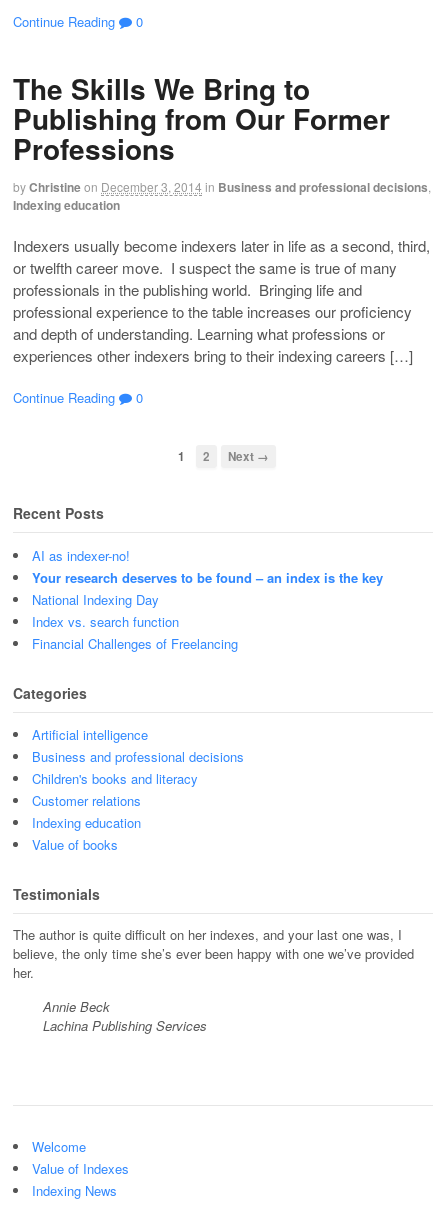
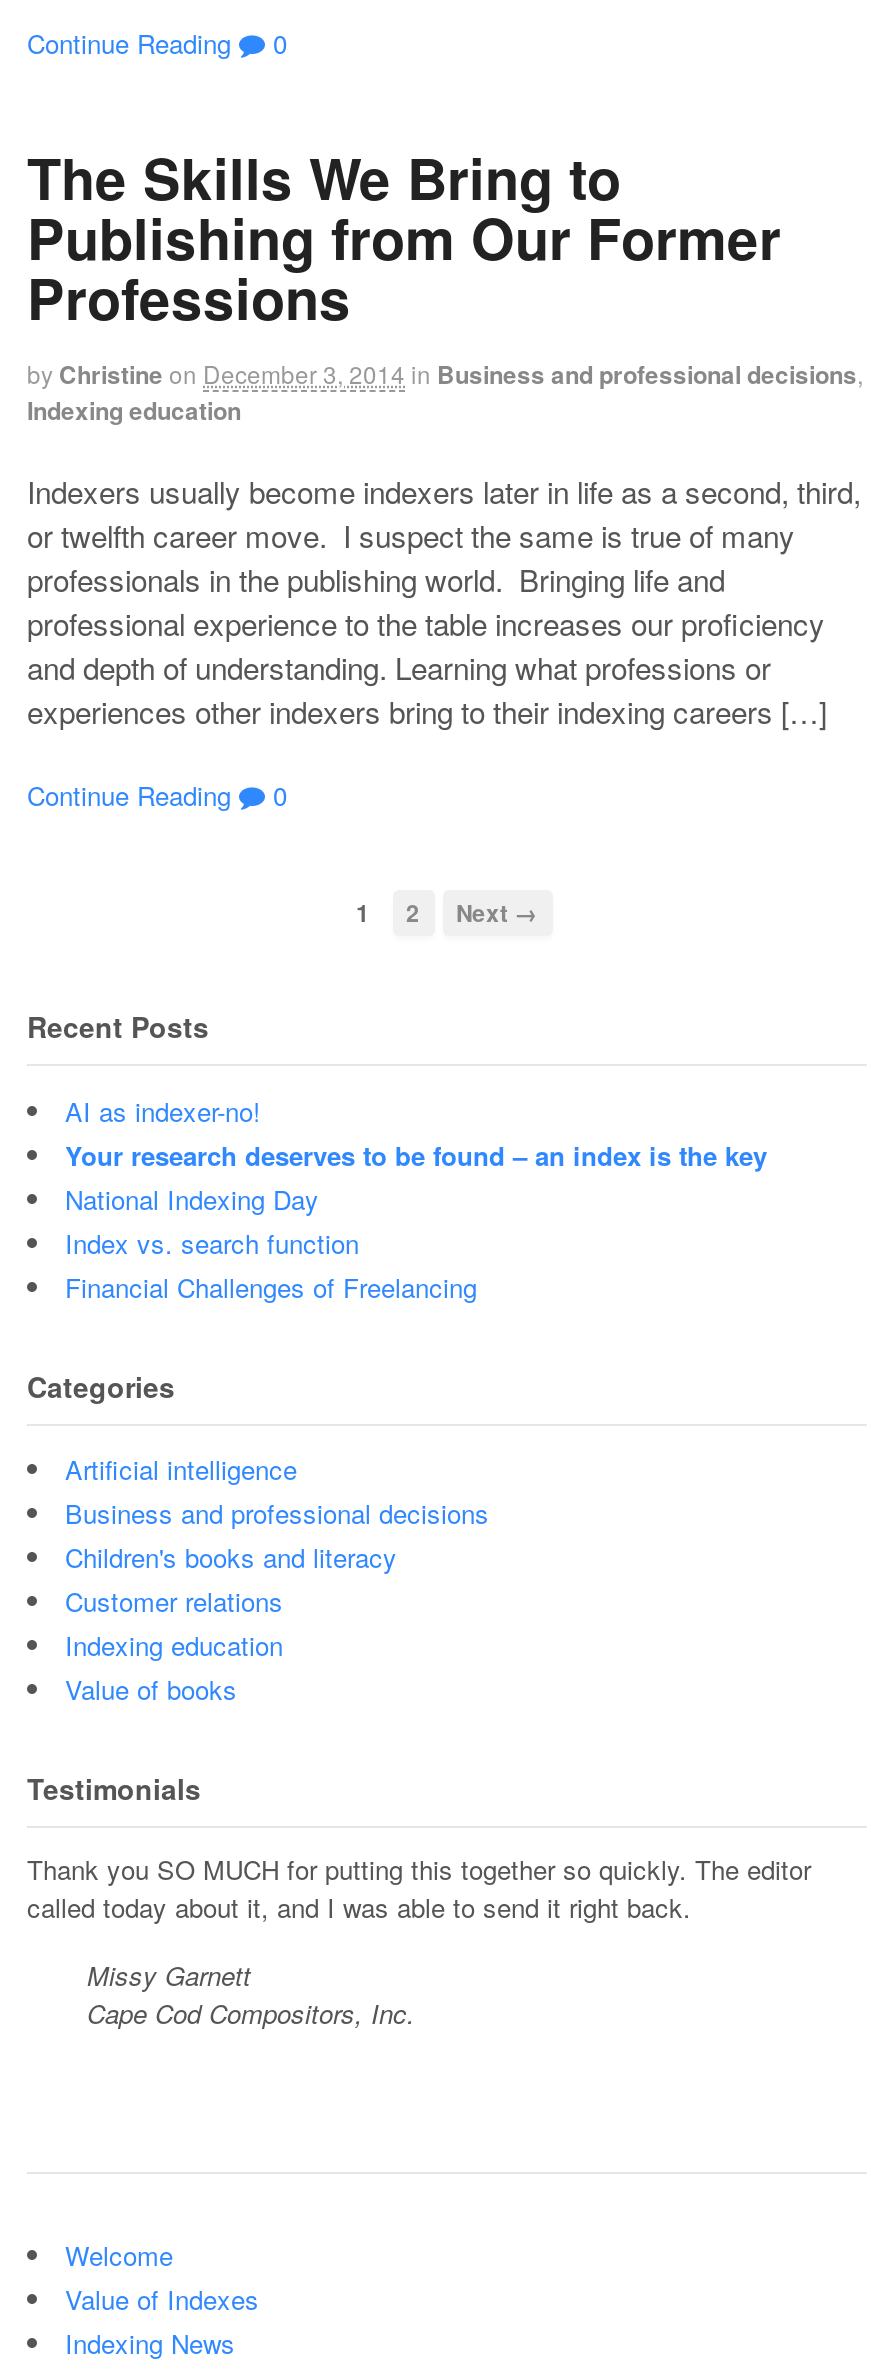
- The author is quite difficult on her indexes, and your last one was, I
- believe, the only time she’s ever been happy with one we’ve provided
- her.
+ Thank you SO MUCH for putting this together so quickly. The editor
+ called today about it, and I was able to send it right back.

- Annie Beck
- Lachina Publishing Services
+ Missy Garnett
+ Cape Cod Compositors, Inc.
